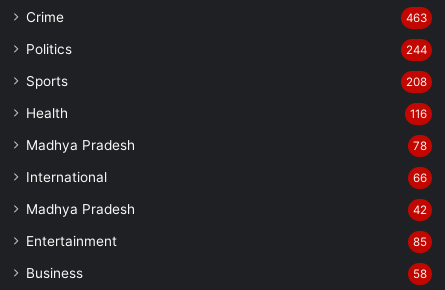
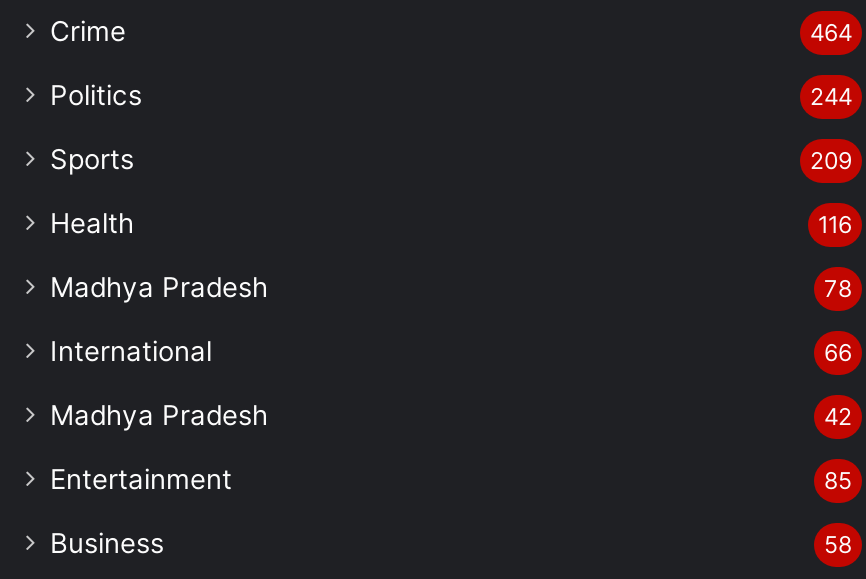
- 463
+ 464

- 208
+ 209
